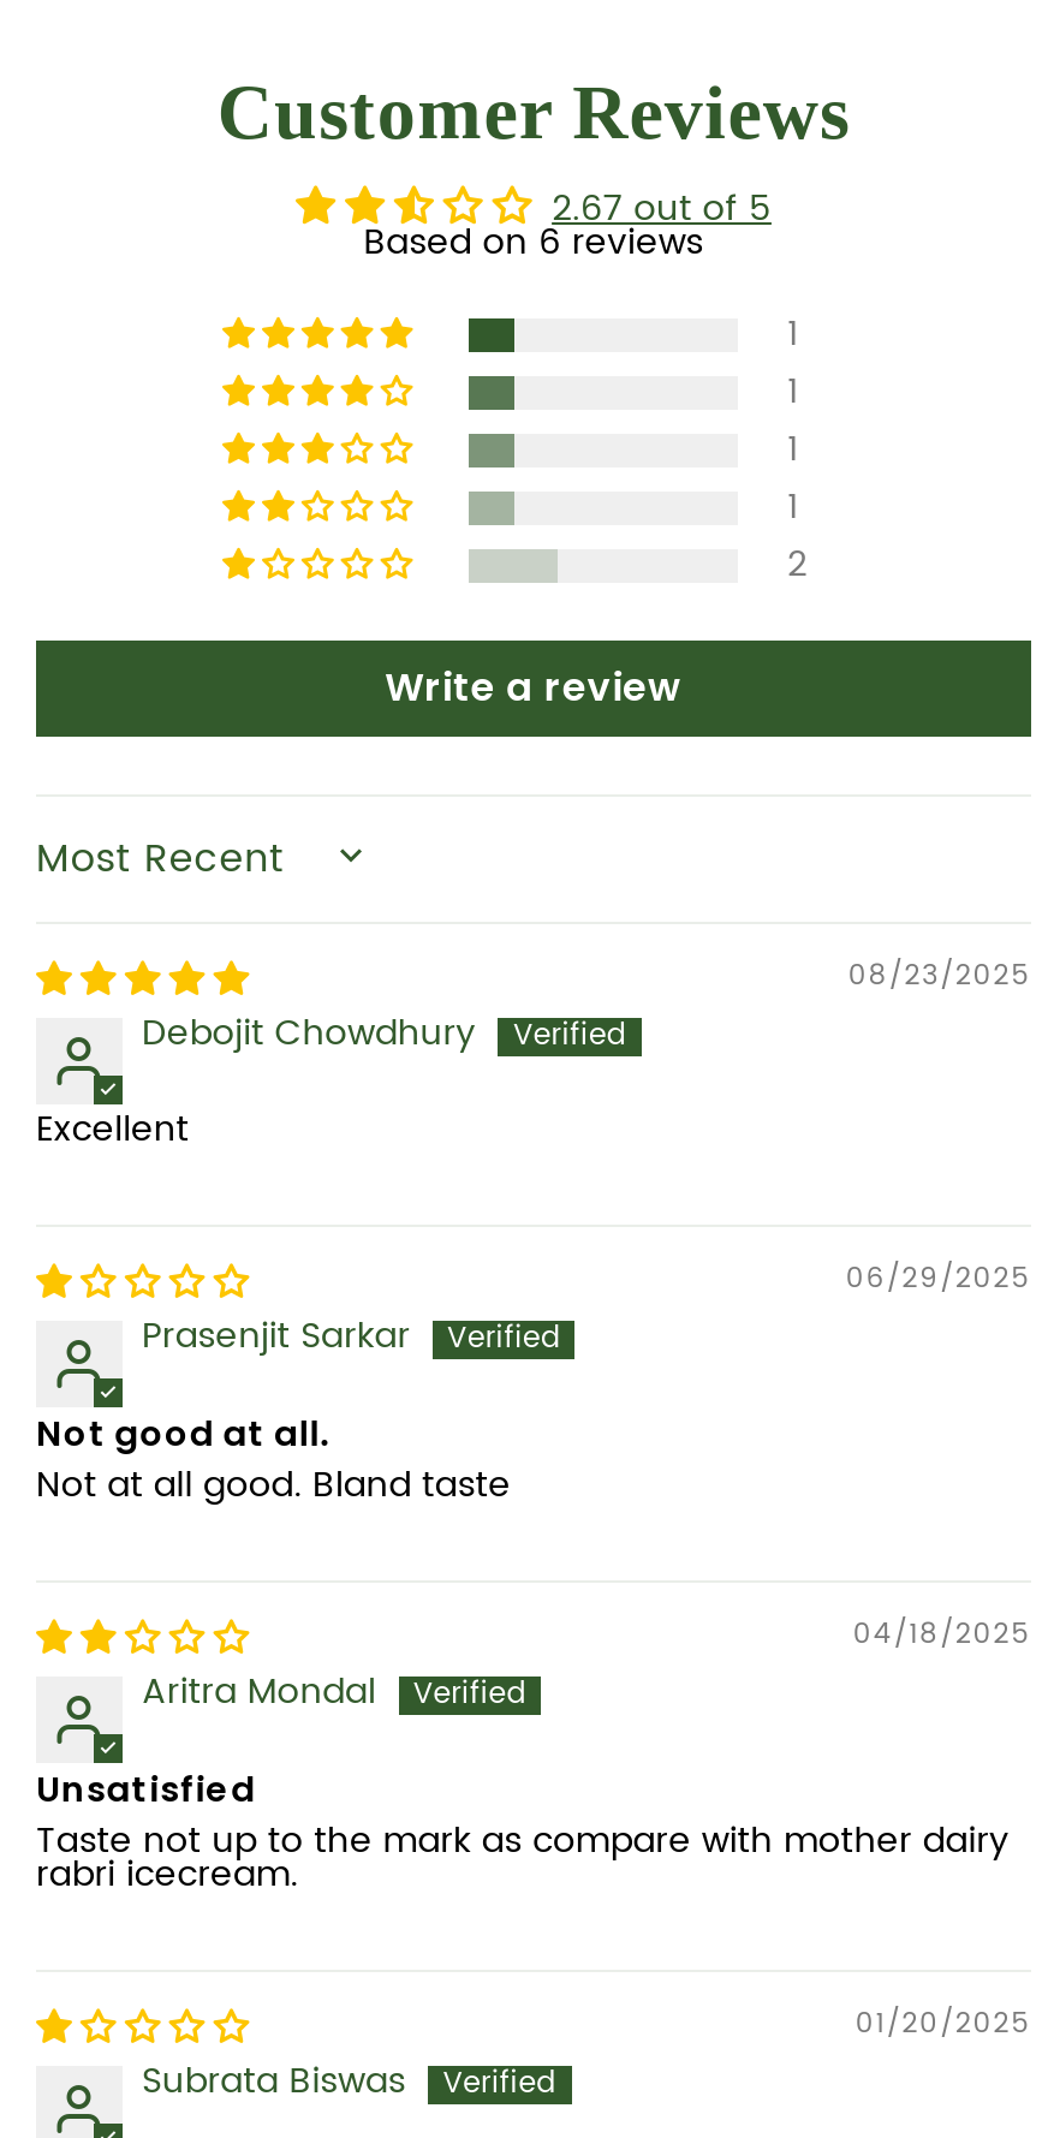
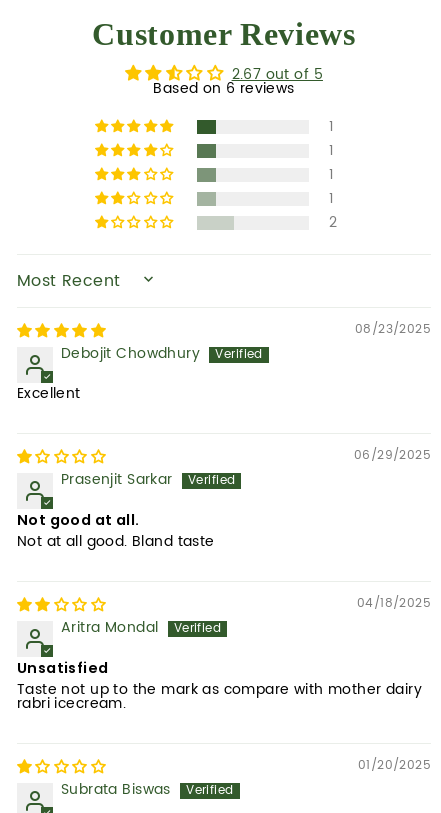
- Write a review
